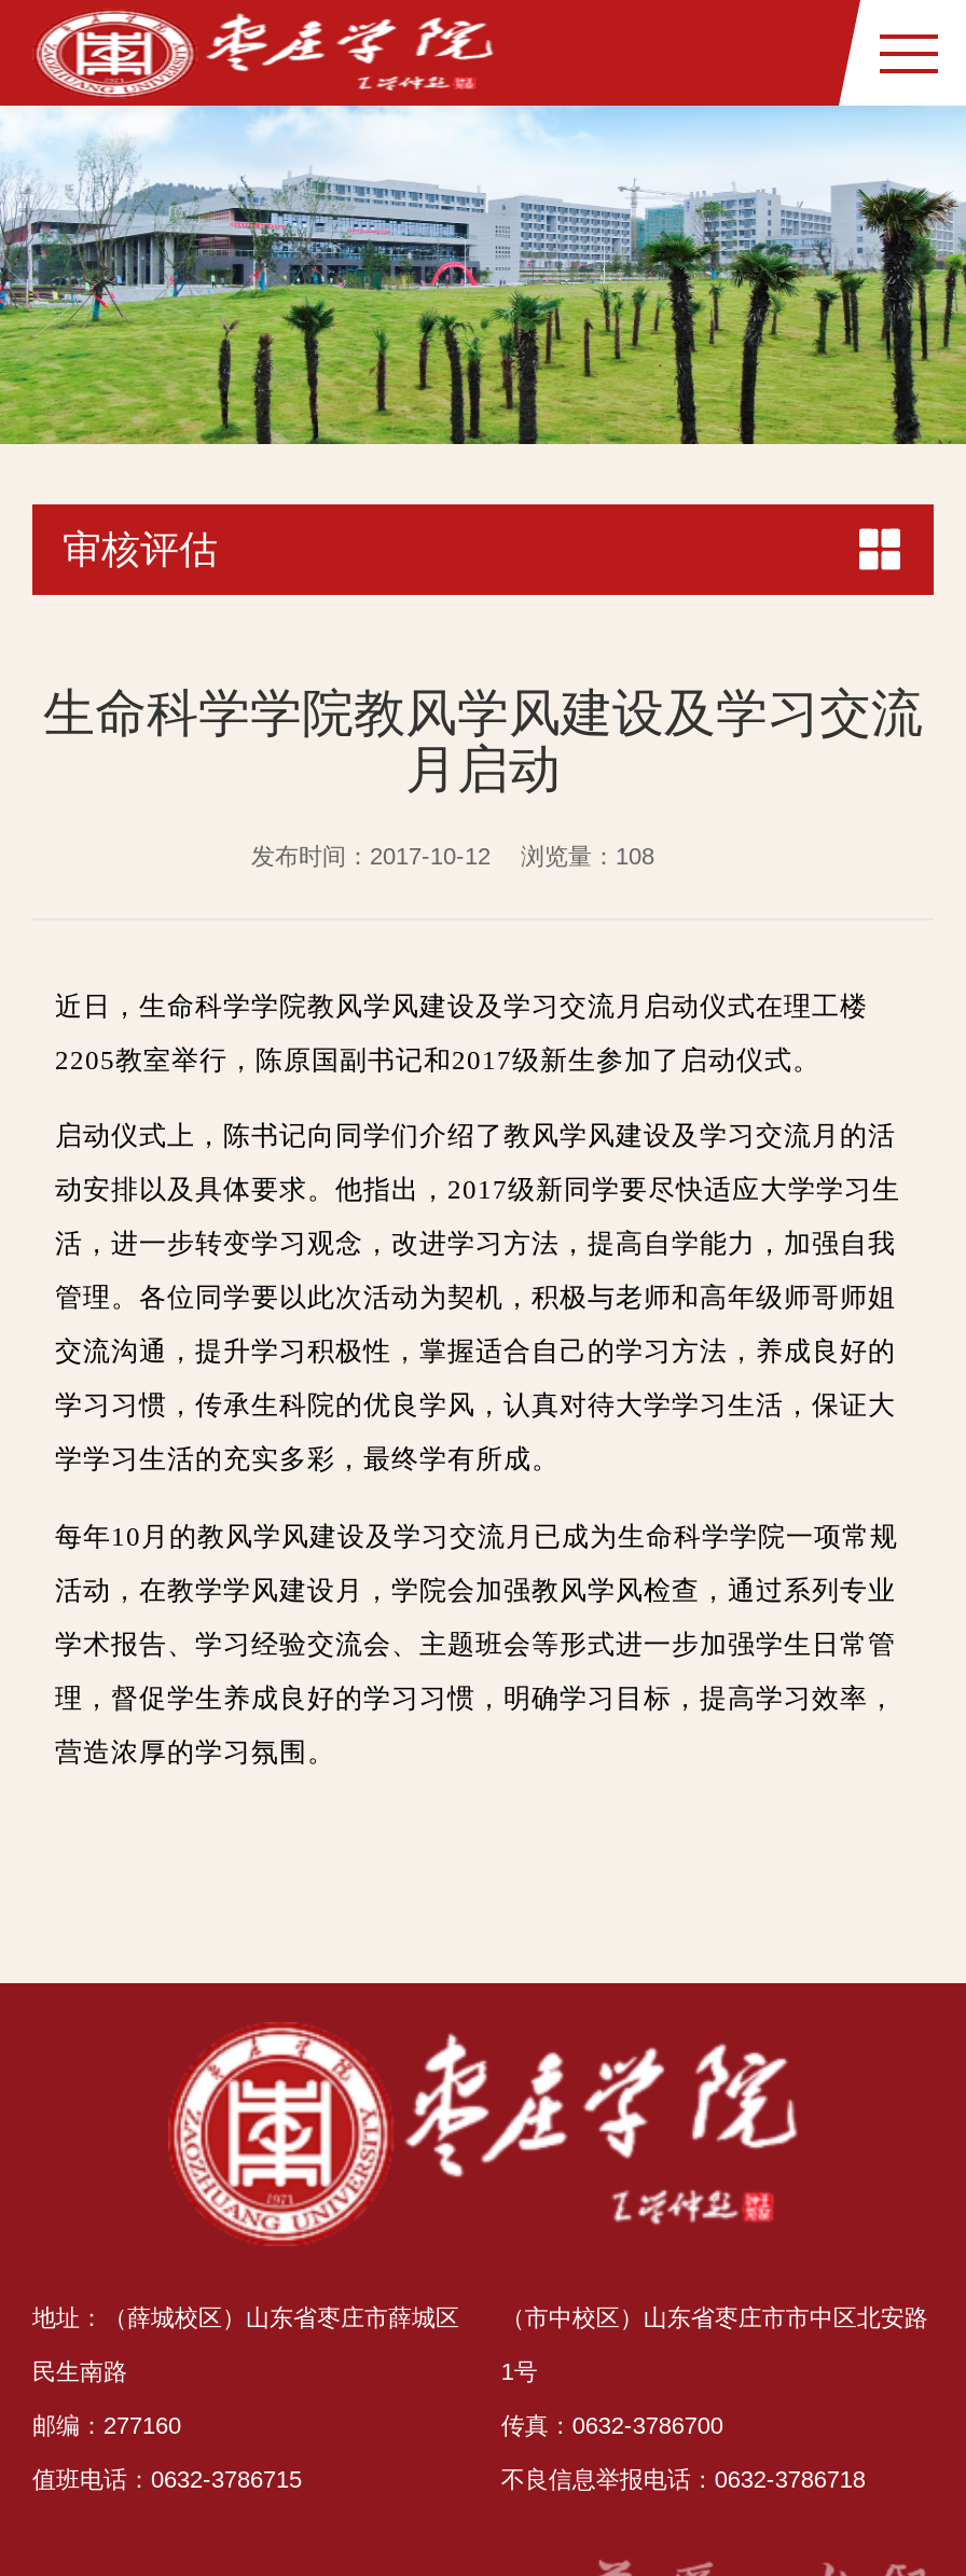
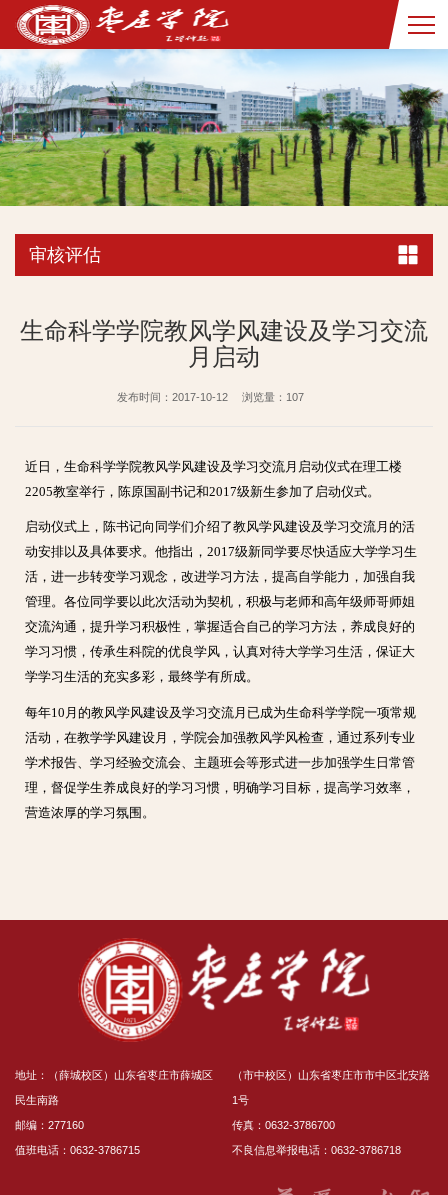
- 发布时间：2017-10-12 浏览量：108
+ 发布时间：2017-10-12 浏览量：107
